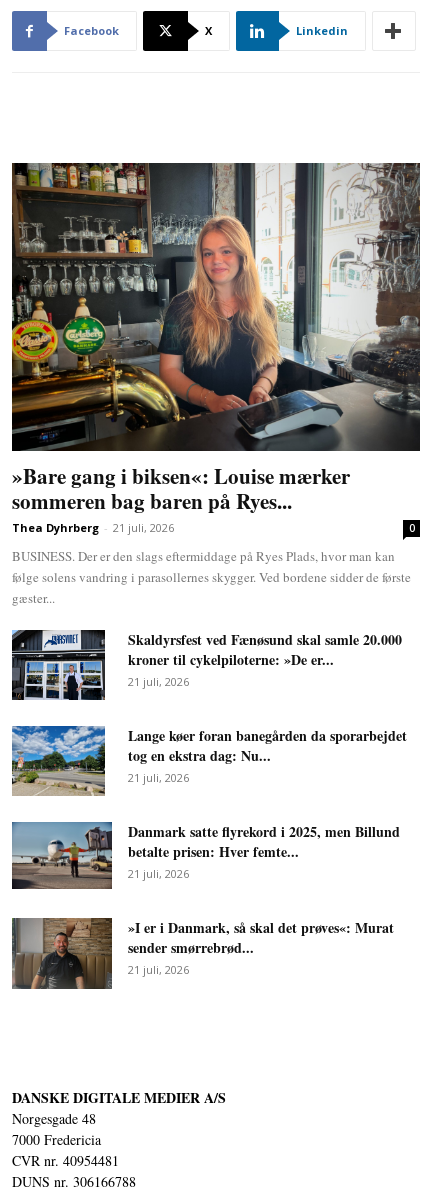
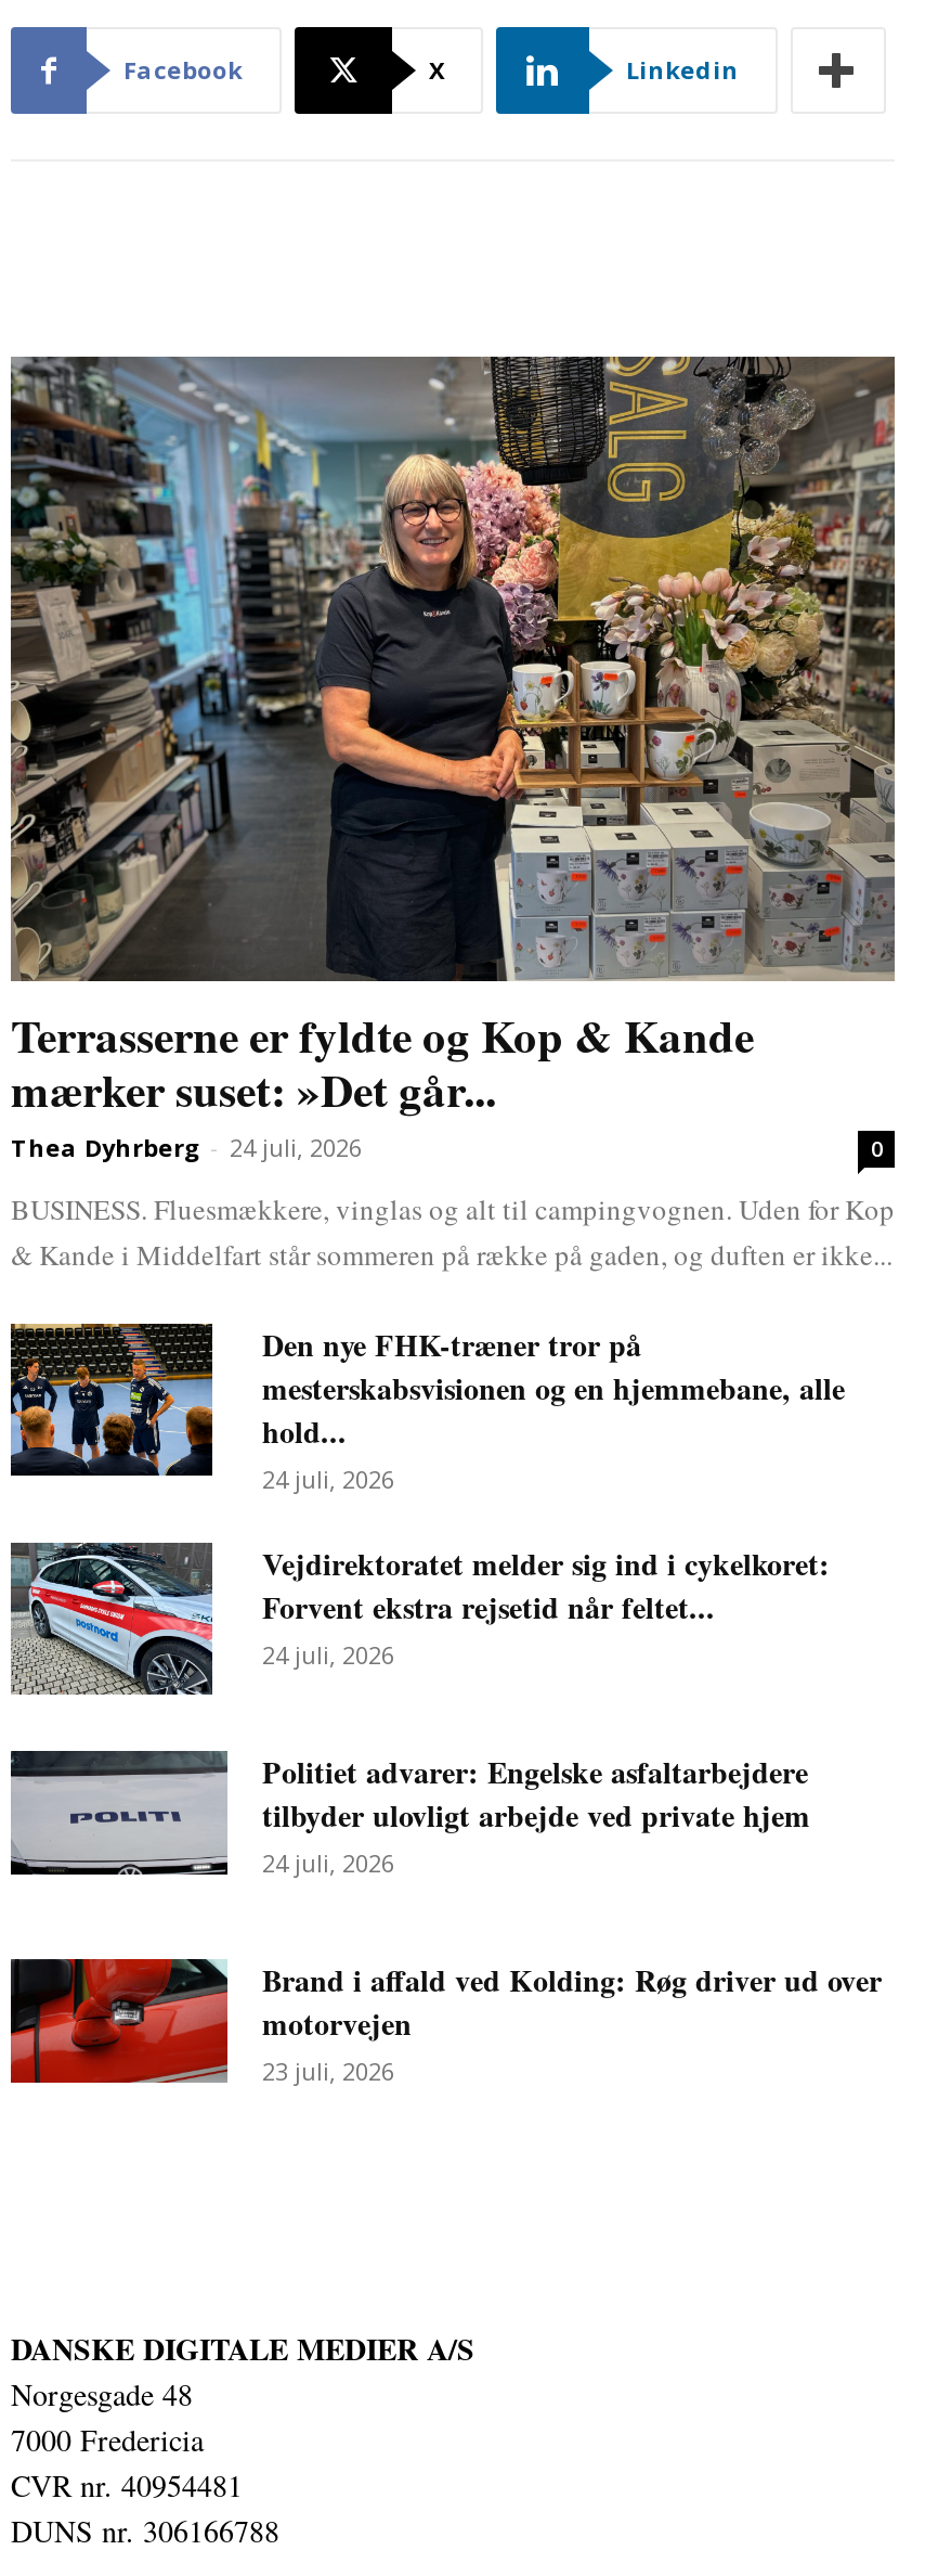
- [image]
- »Bare gang i biksen«: Louise mærker
- sommeren bag baren på Ryes...
- Thea Dyhrberg - 21 juli, 2026
+ [image]
+ Terrasserne er fyldte og Kop & Kande
+ mærker suset: »Det går...
+ Thea Dyhrberg - 24 juli, 2026

- BUSINESS. Der er den slags eftermiddage på Ryes Plads, hvor man kan
- følge solens vandring i parasollernes skygger. Ved bordene sidder de første
- gæster...
+ BUSINESS. Fluesmækkere, vinglas og alt til campingvognen. Uden for Kop
+ & Kande i Middelfart står sommeren på række på gaden, og duften er ikke...

- [image]
- Skaldyrsfest ved Fænøsund skal samle 20.000
- kroner til cykelpiloterne: »De er...
- 21 juli, 2026
+ [image]
+ Den nye FHK-træner tror på
+ mesterskabsvisionen og en hjemmebane, alle
+ hold...
+ 24 juli, 2026

- [image]
- Lange køer foran banegården da sporarbejdet
- tog en ekstra dag: Nu...
- 21 juli, 2026
+ [image]
+ Vejdirektoratet melder sig ind i cykelkoret:
+ Forvent ekstra rejsetid når feltet...
+ 24 juli, 2026

- [image]
- Danmark satte flyrekord i 2025, men Billund
- betalte prisen: Hver femte...
- 21 juli, 2026
+ [image]
+ Politiet advarer: Engelske asfaltarbejdere
+ tilbyder ulovligt arbejde ved private hjem
+ 24 juli, 2026

- [image]
- »I er i Danmark, så skal det prøves«: Murat
- sender smørrebrød...
- 21 juli, 2026
+ [image]
+ Brand i affald ved Kolding: Røg driver ud over
+ motorvejen
+ 23 juli, 2026
